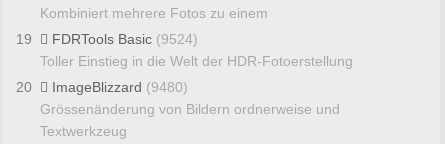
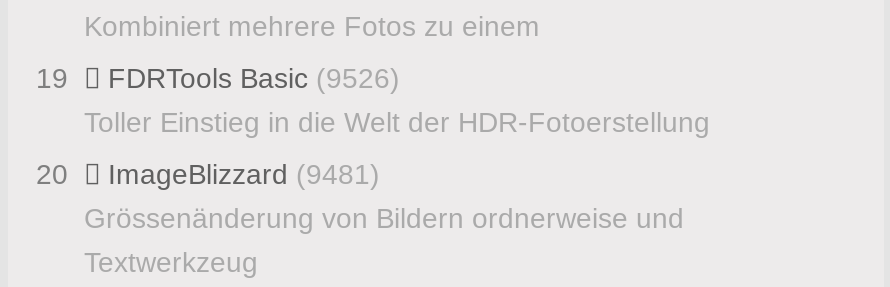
- FDRTools Basic (9524)
+ FDRTools Basic (9526)

- ImageBlizzard (9480)
+ ImageBlizzard (9481)
